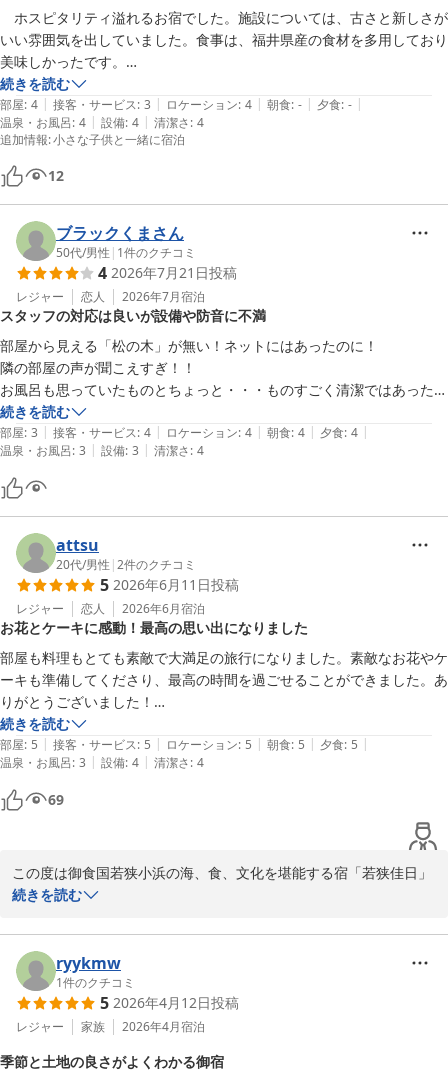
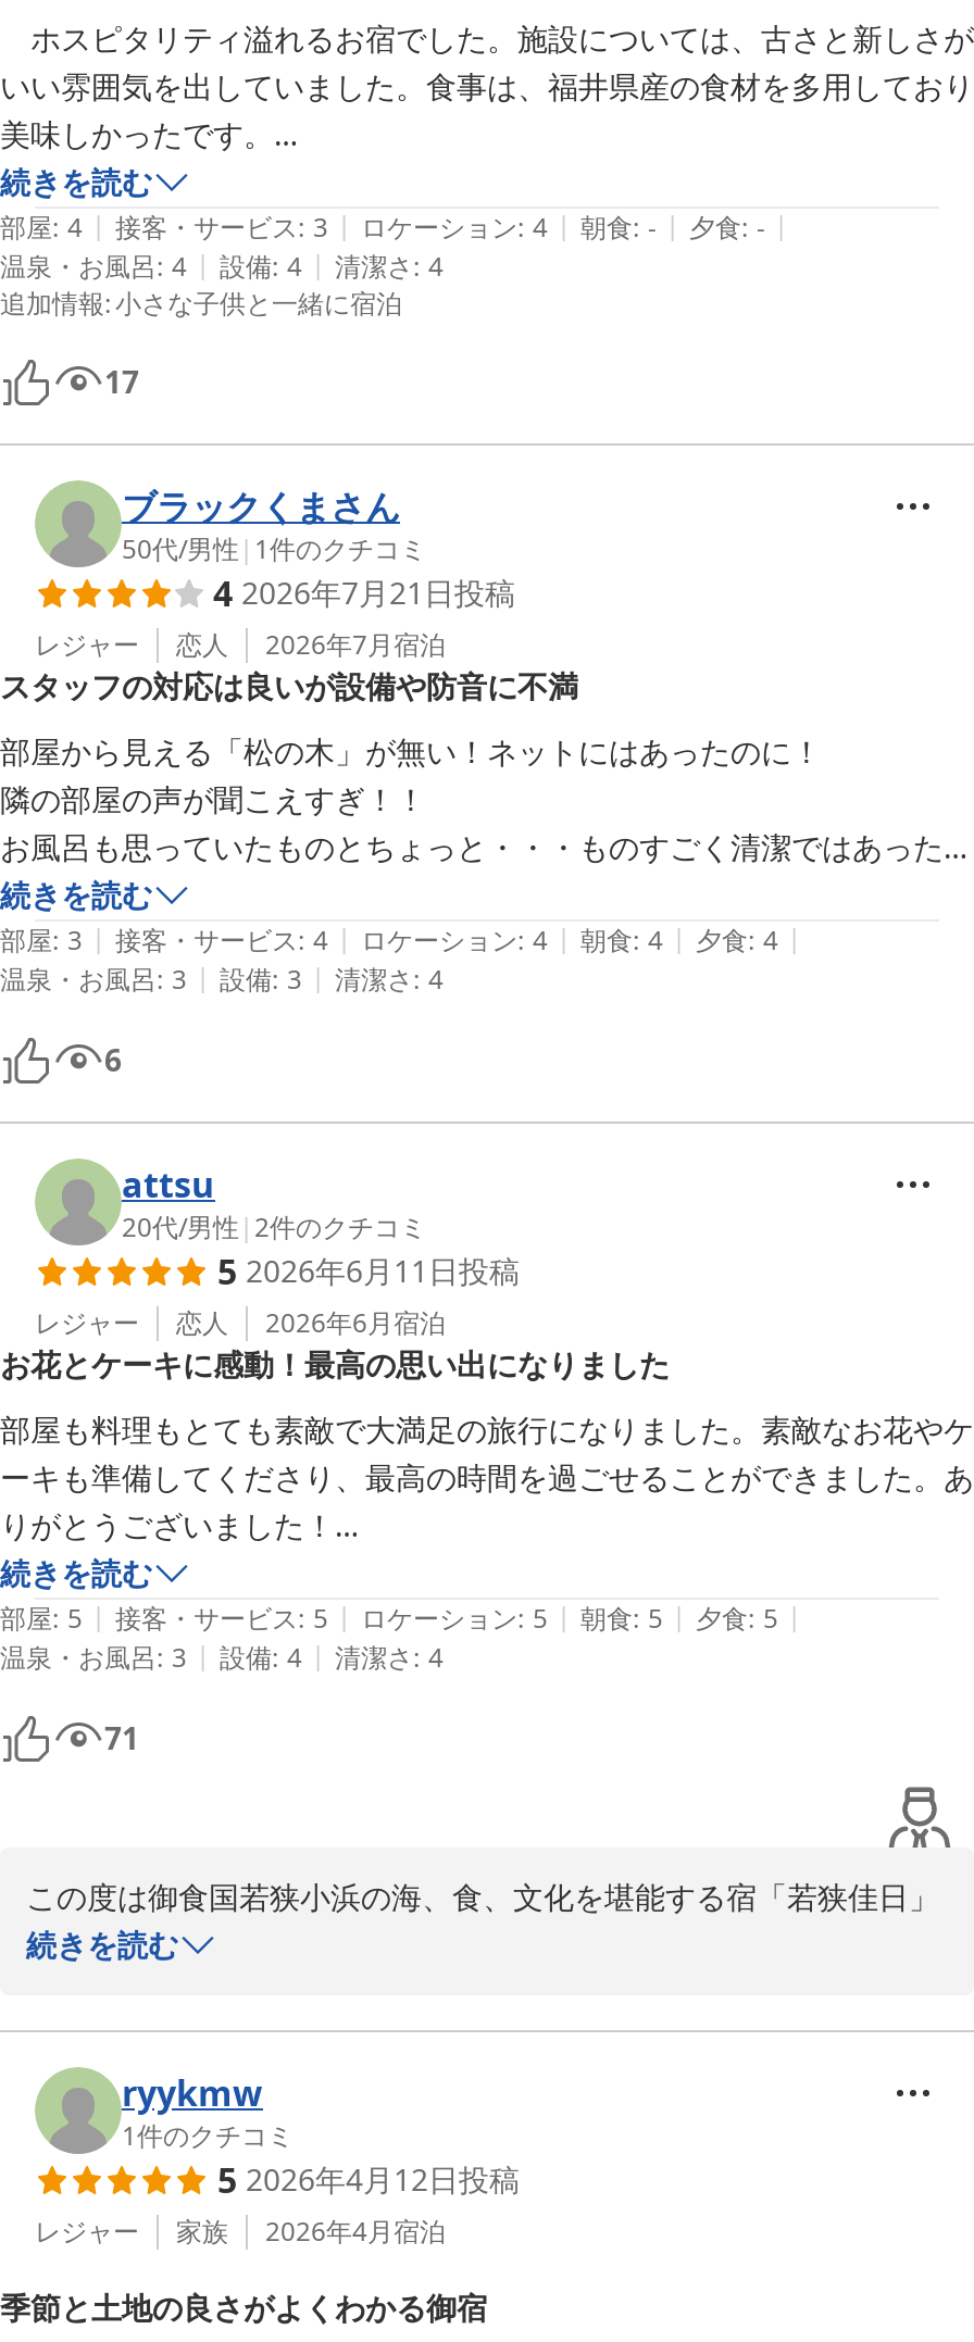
- 12
+ 17

+ 6

- 69
+ 71
